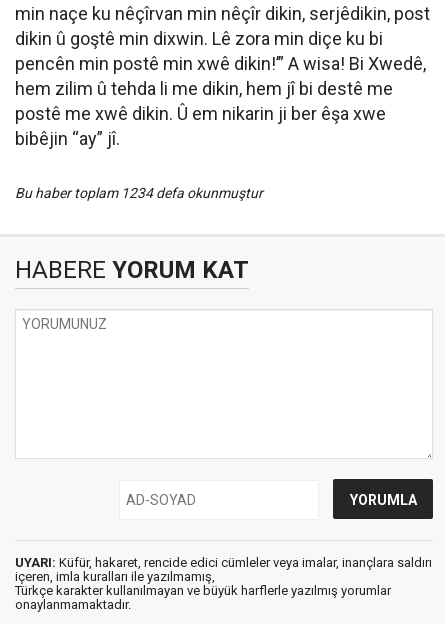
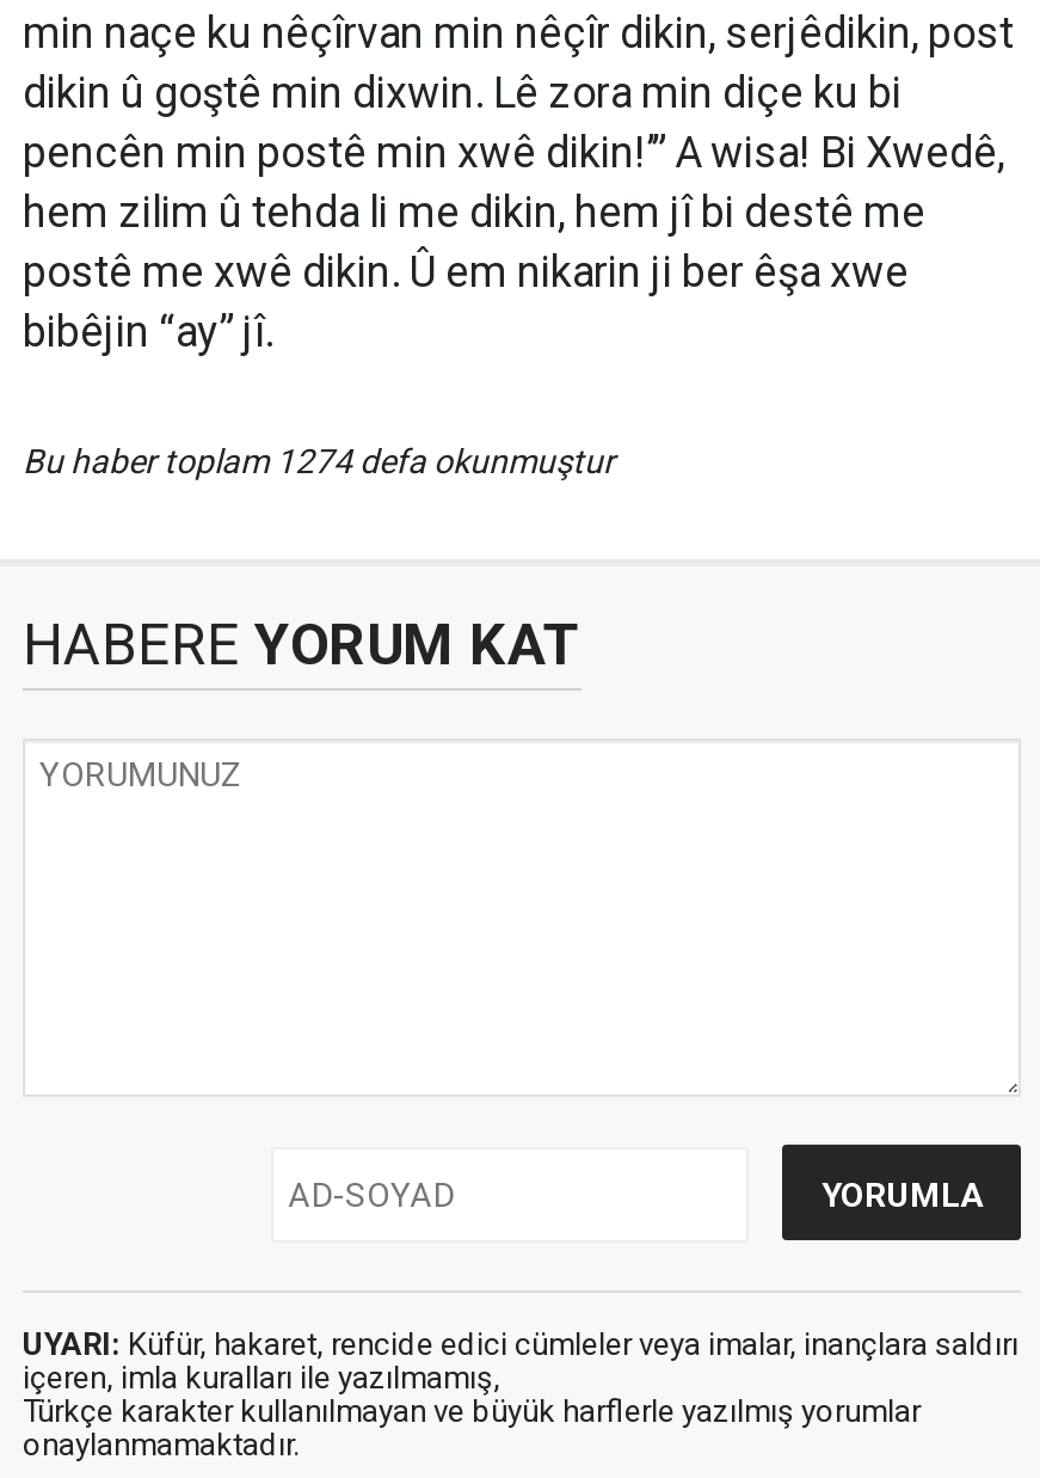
- Bu haber toplam 1234 defa okunmuştur
+ Bu haber toplam 1274 defa okunmuştur
